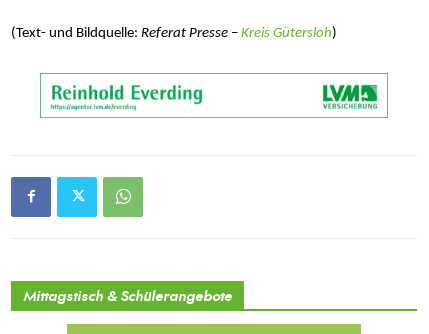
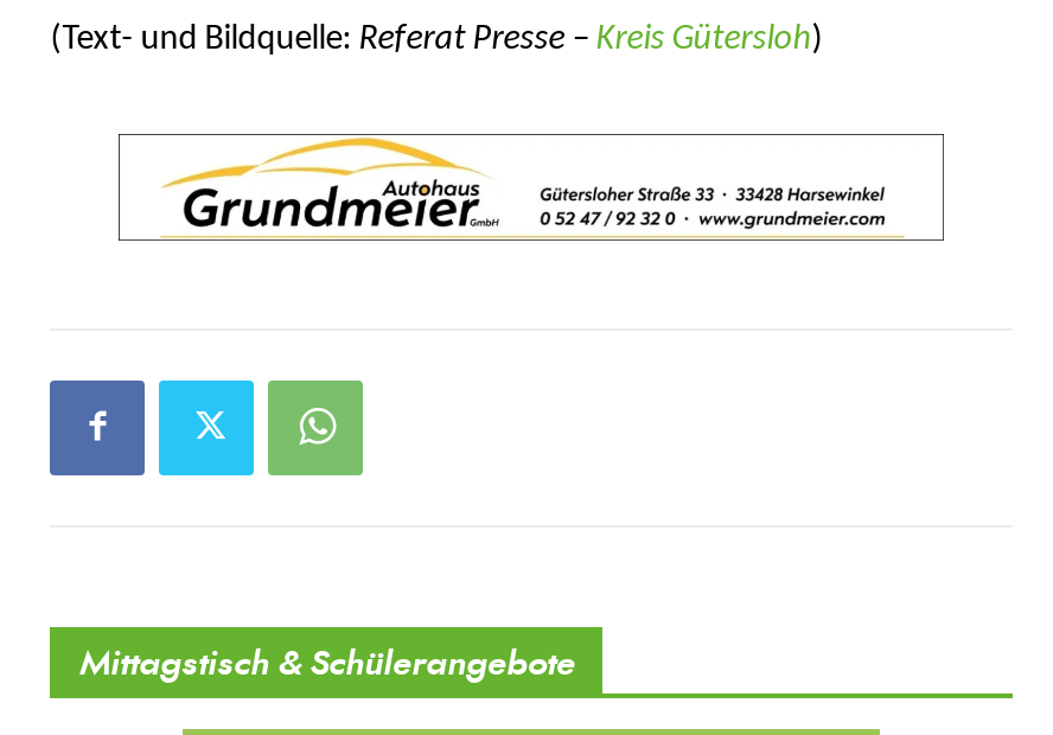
- [image]
+ [image]
